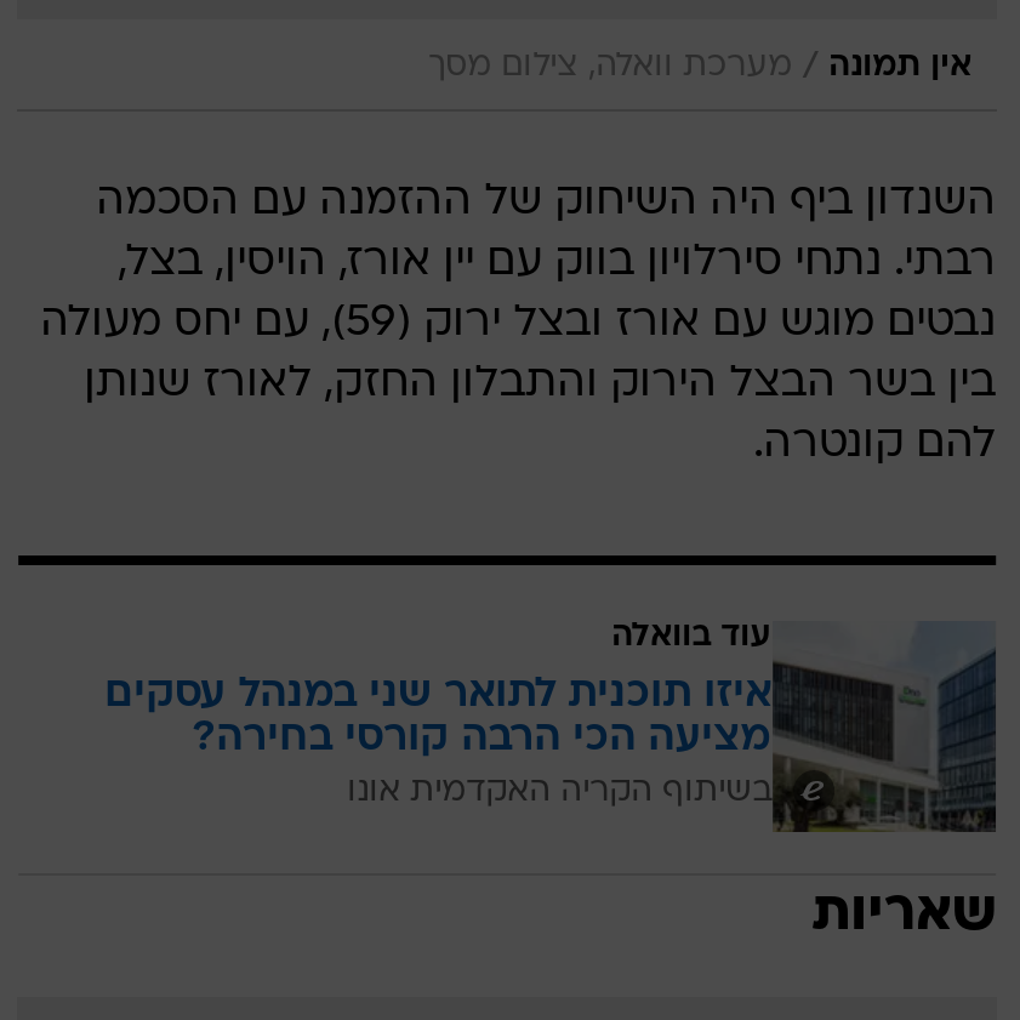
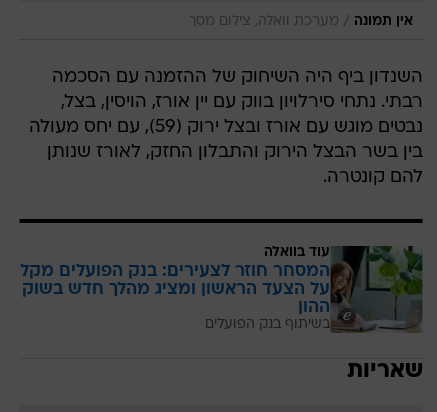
- [image]
- איזו תוכנית לתואר שני במנהל עסקים
- מציעה הכי הרבה קורסי בחירה?
- בשיתוף הקריה האקדמית אונו
+ [image]
+ המסחר חוזר לצעירים: בנק הפועלים מקל
+ על הצעד הראשון ומציג מהלך חדש בשוק
+ ההון
+ בשיתוף בנק הפועלים
